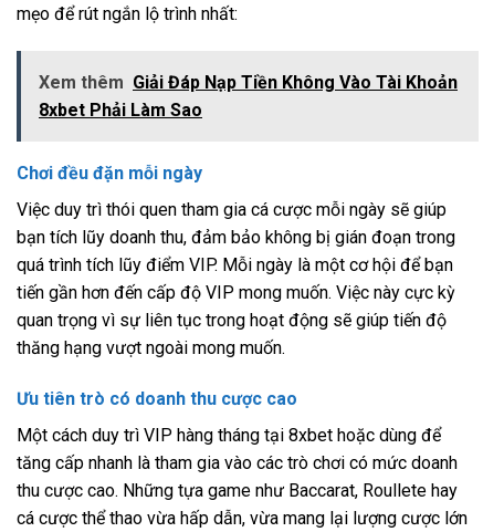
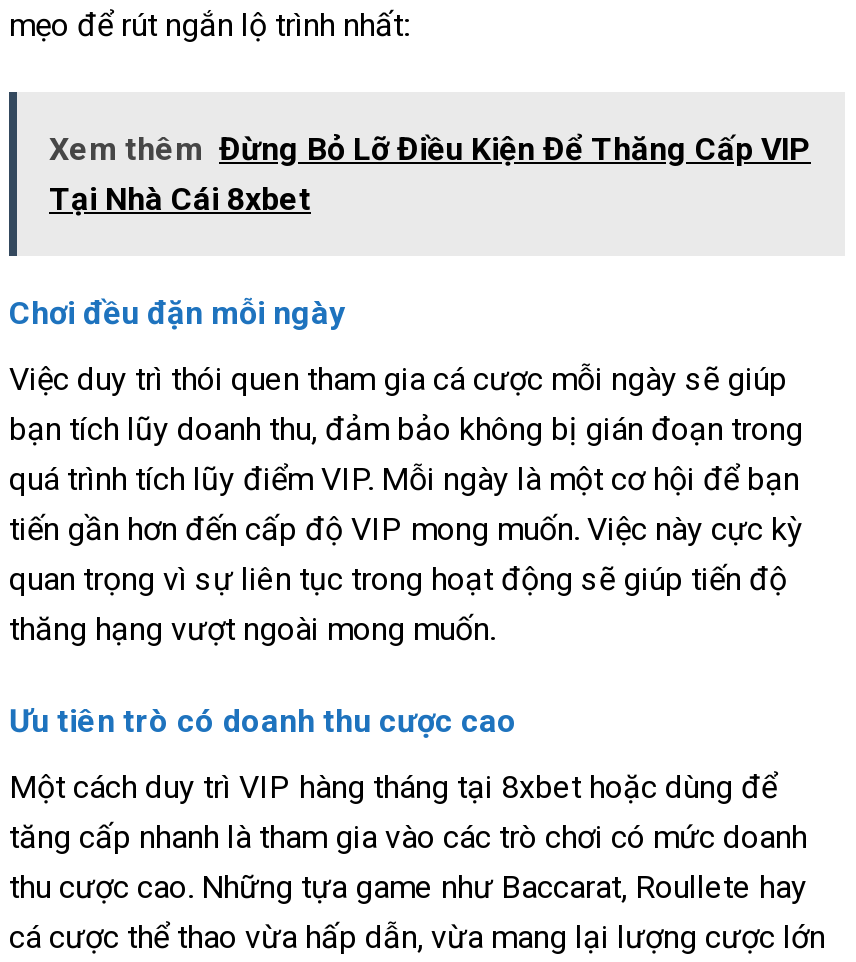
- Xem thêm Giải Đáp Nạp Tiền Không Vào Tài Khoản
- 8xbet Phải Làm Sao
+ Xem thêm Đừng Bỏ Lỡ Điều Kiện Để Thăng Cấp VIP
+ Tại Nhà Cái 8xbet
